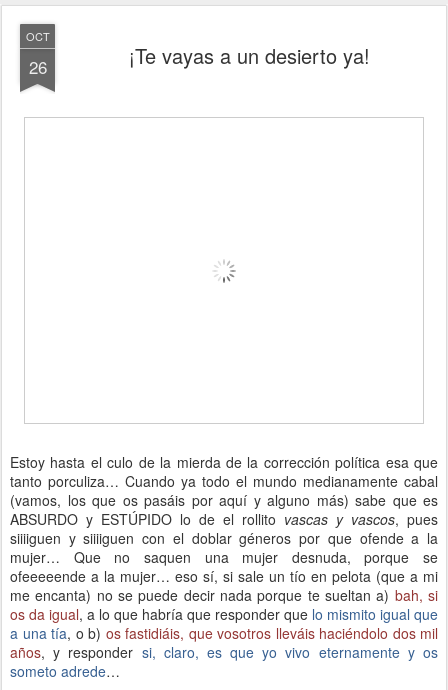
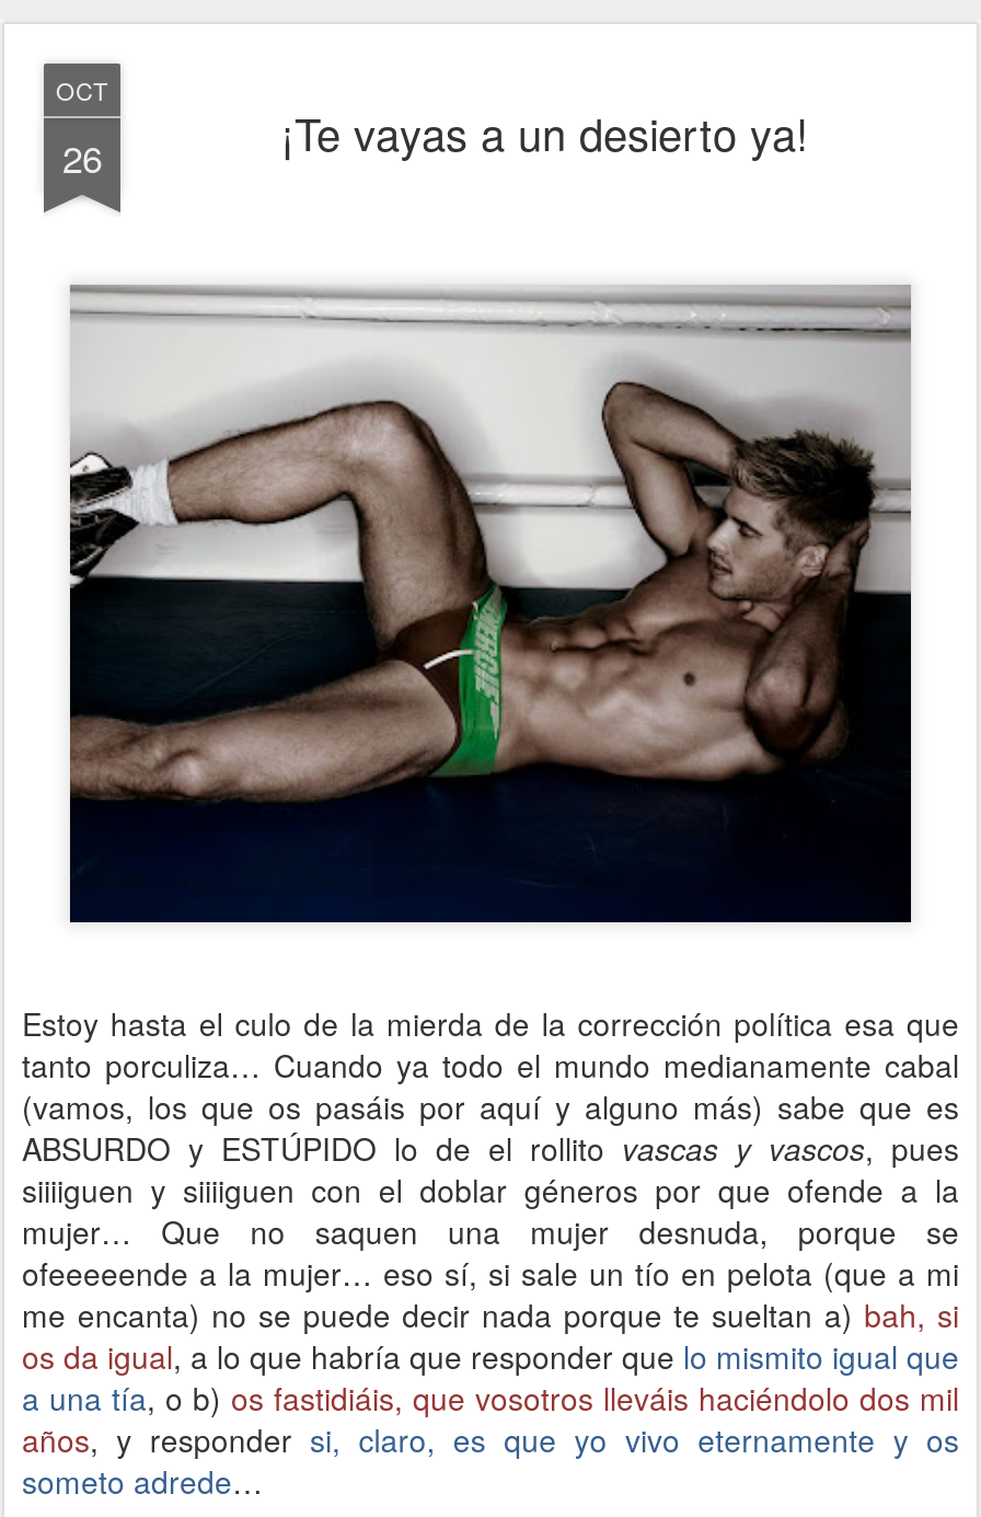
+ [image]
